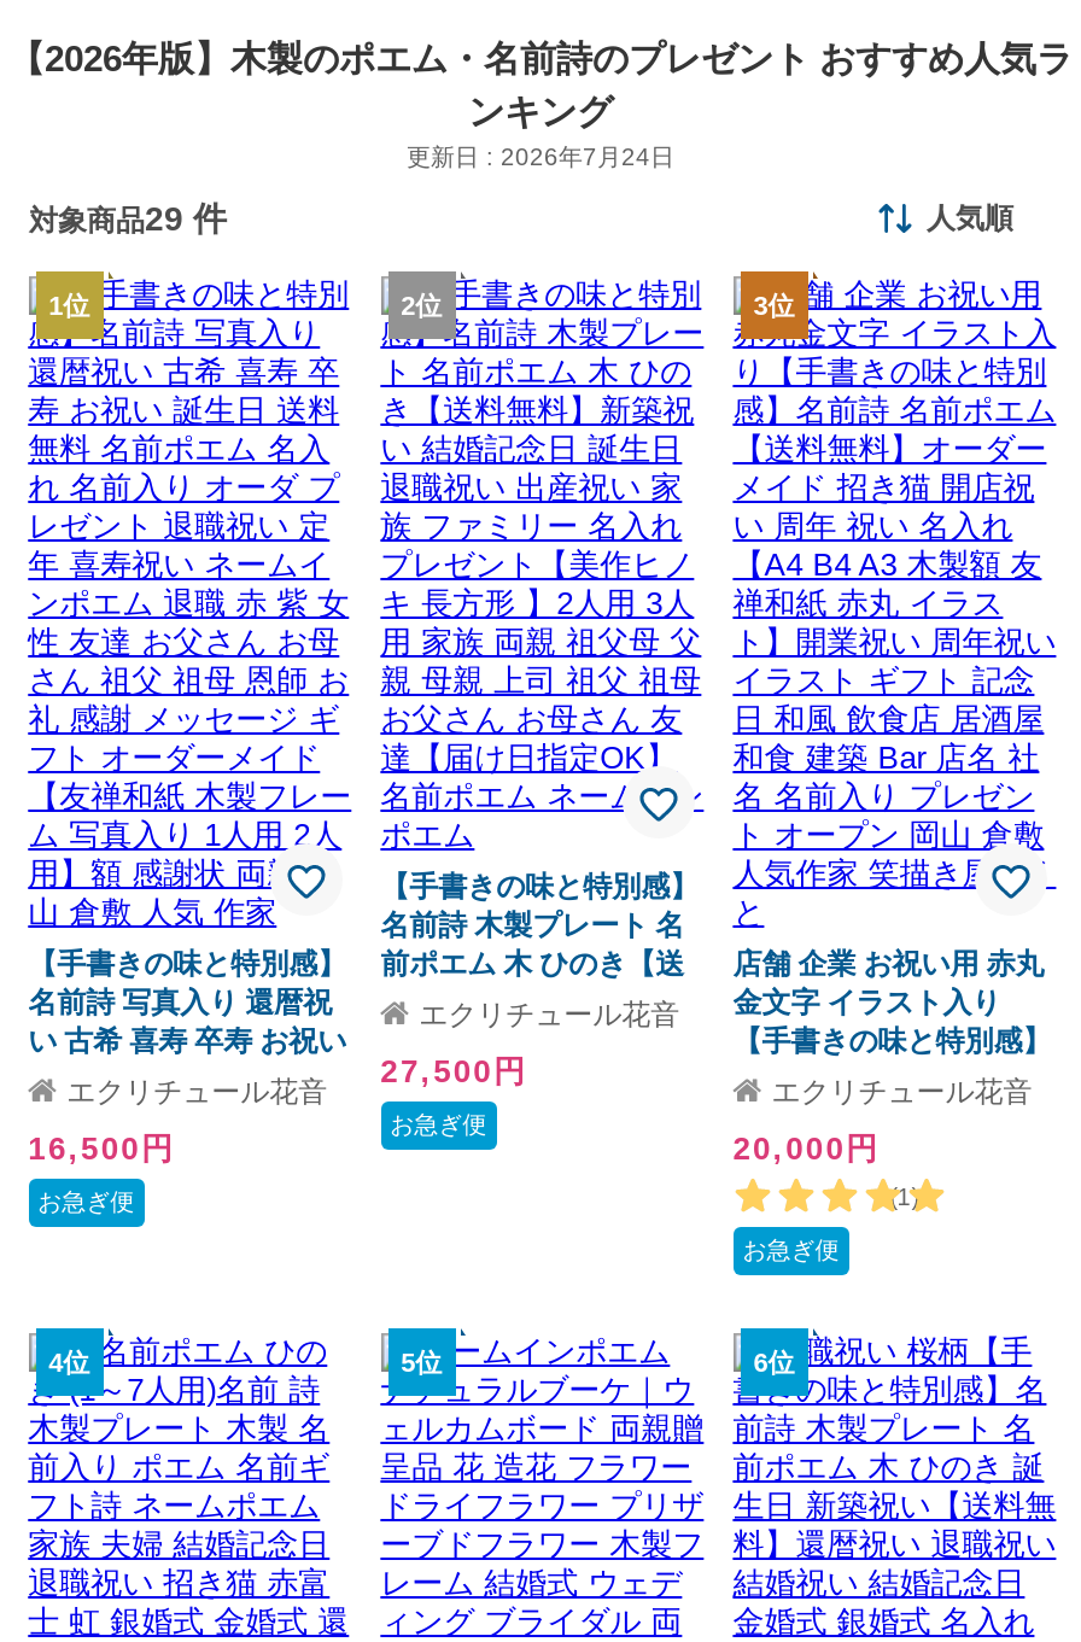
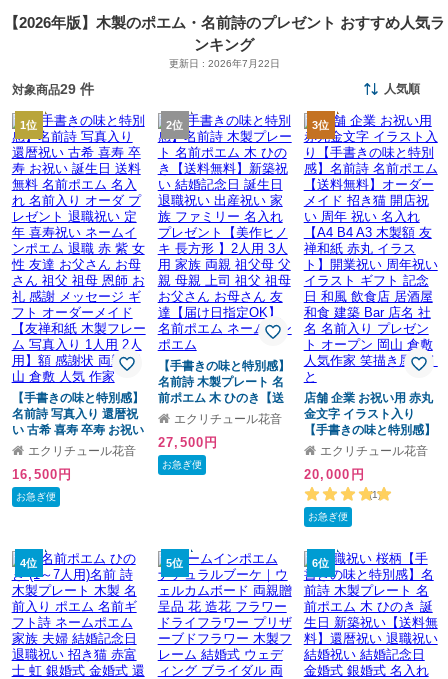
- 更新日 : 2026年7月24日
+ 更新日 : 2026年7月22日
